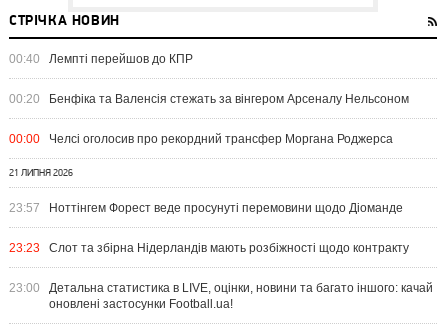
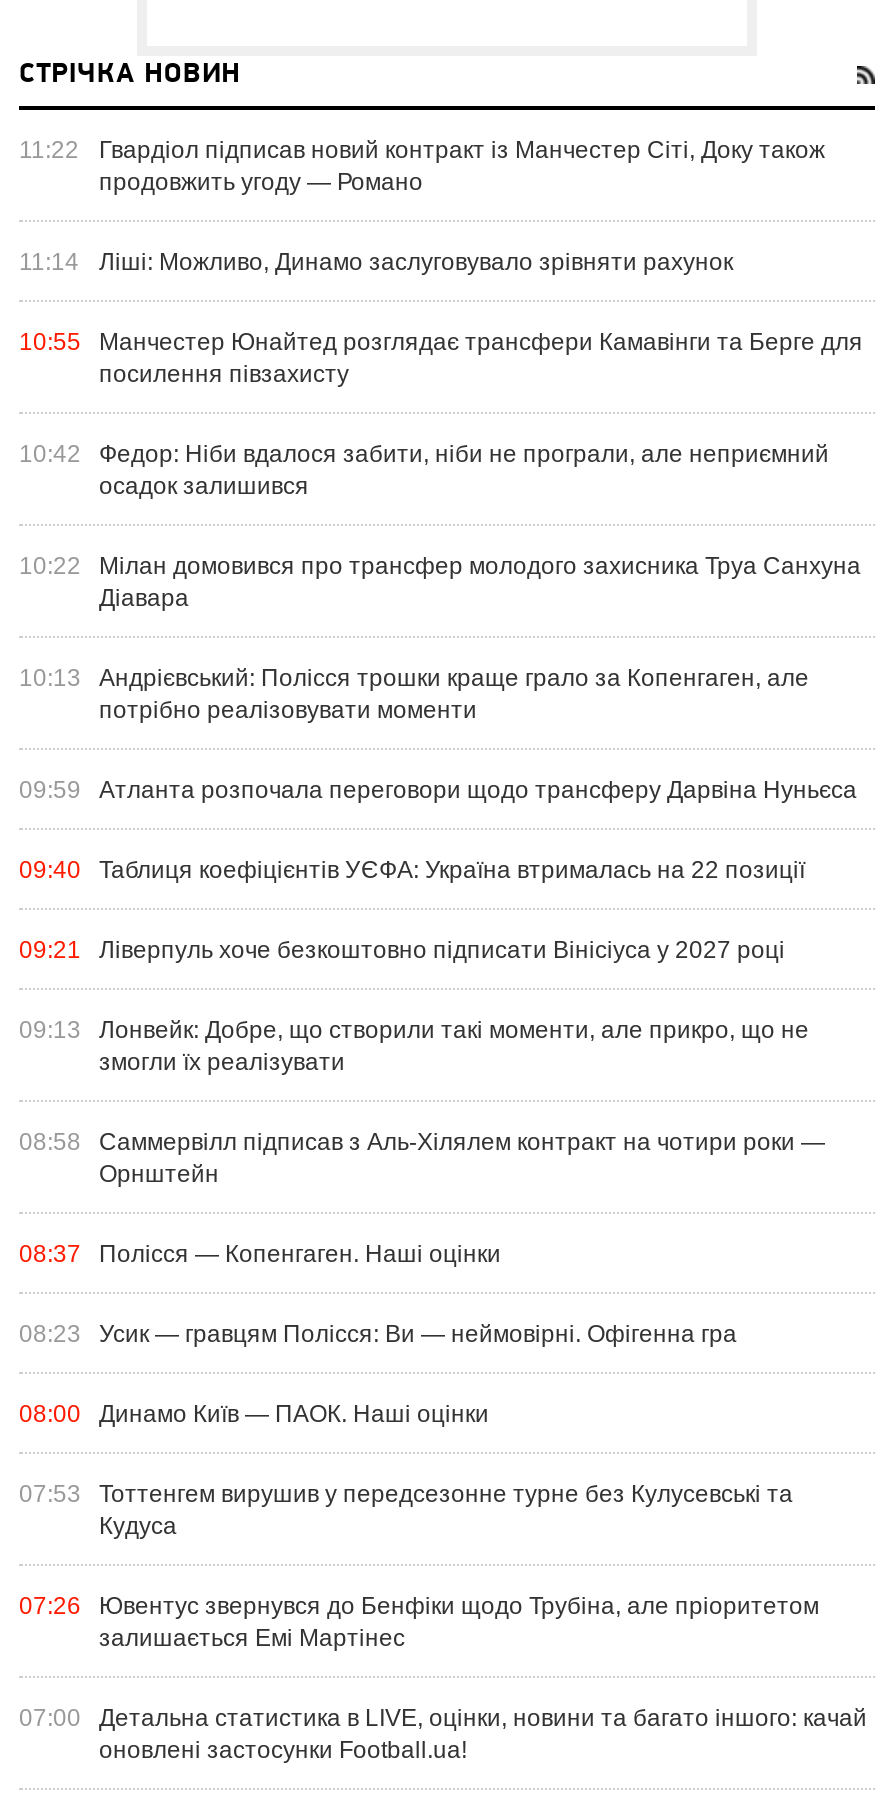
- 00:40
- Лемпті перейшов до КПР
- 00:20
- Бенфіка та Валенсія стежать за вінгером Арсеналу Нельсоном
- 00:00
- Челсі оголосив про рекордний трансфер Моргана Роджерса
- 21 ЛИПНЯ 2026
- 23:57
- Ноттінгем Форест веде просунуті перемовини щодо Діоманде
- 23:23
- Слот та збірна Нідерландів мають розбіжності щодо контракту
- 23:00
+ 11:22
+ Гвардіол підписав новий контракт із Манчестер Сіті, Доку також
+ продовжить угоду — Романо
+ 11:14
+ Ліші: Можливо, Динамо заслуговувало зрівняти рахунок
+ 10:55
+ Манчестер Юнайтед розглядає трансфери Камавінги та Берге для
+ посилення півзахисту
+ 10:42
+ Федор: Ніби вдалося забити, ніби не програли, але неприємний
+ осадок залишився
+ 10:22
+ Мілан домовився про трансфер молодого захисника Труа Санхуна
+ Діавара
+ 10:13
+ Андрієвський: Полісся трошки краще грало за Копенгаген, але
+ потрібно реалізовувати моменти
+ 09:59
+ Атланта розпочала переговори щодо трансферу Дарвіна Нуньєса
+ 09:40
+ Таблиця коефіцієнтів УЄФА: Україна втрималась на 22 позиції
+ 09:21
+ Ліверпуль хоче безкоштовно підписати Вінісіуса у 2027 році
+ 09:13
+ Лонвейк: Добре, що створили такі моменти, але прикро, що не
+ змогли їх реалізувати
+ 08:58
+ Саммервілл підписав з Аль-Хілялем контракт на чотири роки —
+ Орнштейн
+ 08:37
+ Полісся — Копенгаген. Наші оцінки
+ 08:23
+ Усик — гравцям Полісся: Ви — неймовірні. Офігенна гра
+ 08:00
+ Динамо Київ — ПАОК. Наші оцінки
+ 07:53
+ Тоттенгем вирушив у передсезонне турне без Кулусевські та
+ Кудуса
+ 07:26
+ Ювентус звернувся до Бенфіки щодо Трубіна, але пріоритетом
+ залишається Емі Мартінес
+ 07:00
